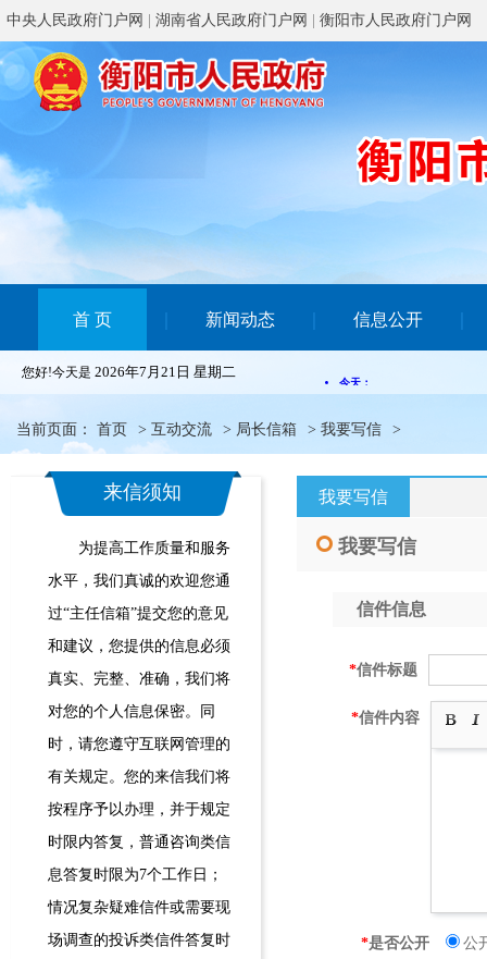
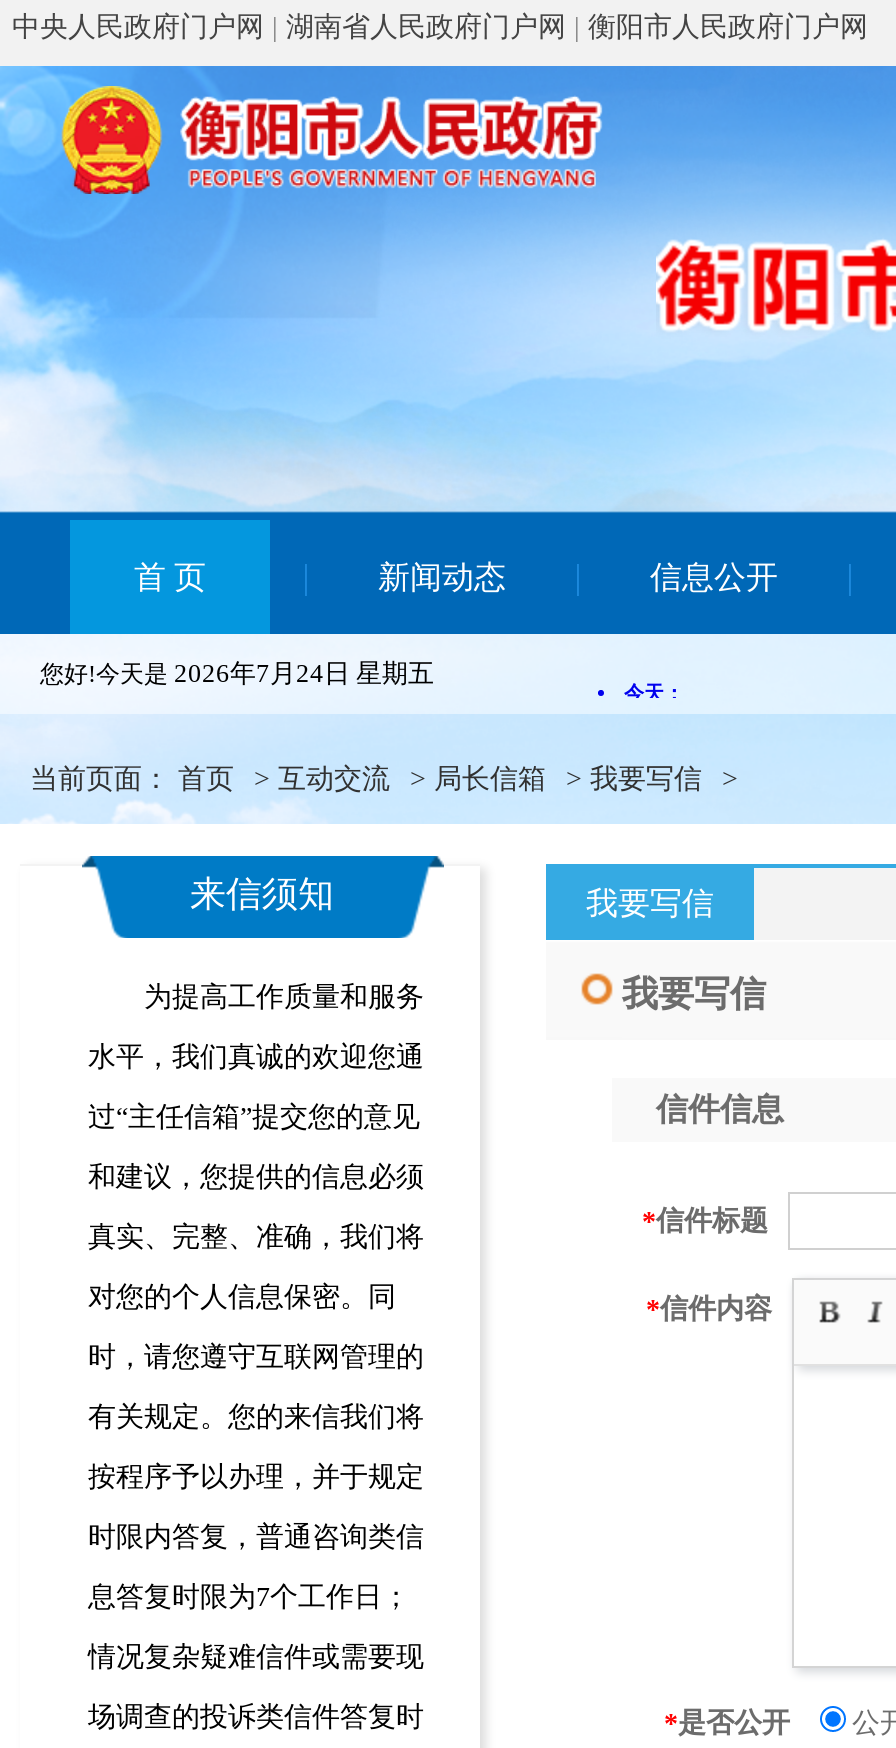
- 您好!今天是 2026年7月21日 星期二
+ 您好!今天是 2026年7月24日 星期五
